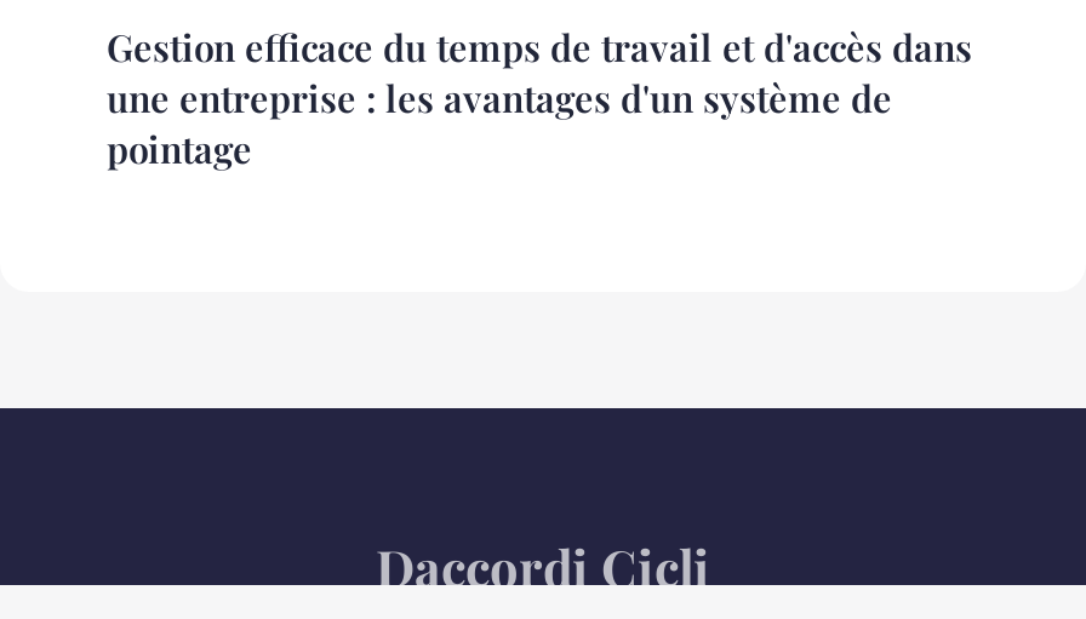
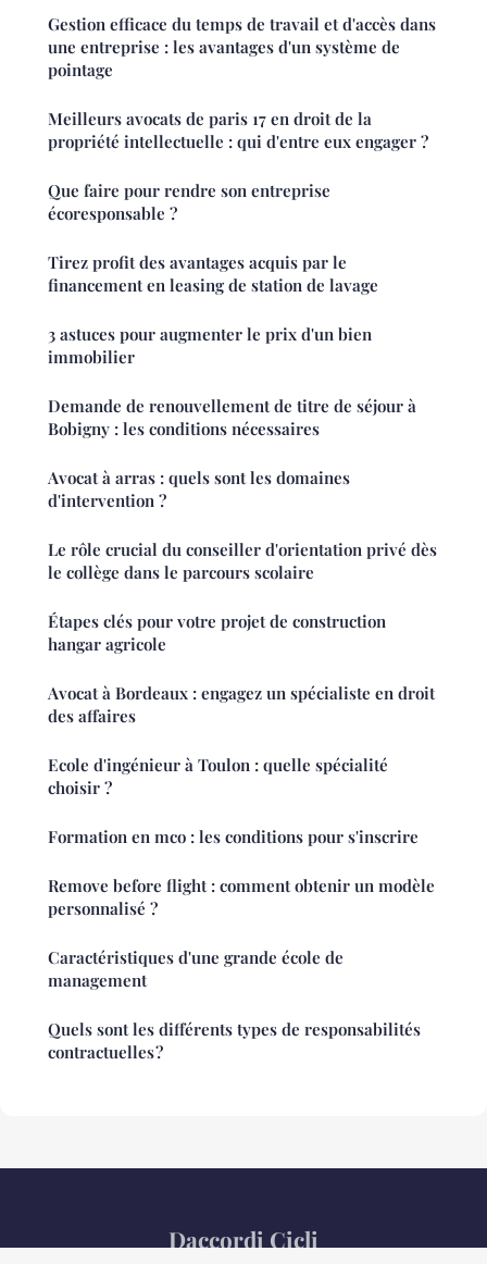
+ Meilleurs avocats de paris 17 en droit de la
+ propriété intellectuelle : qui d'entre eux engager ?
+ Que faire pour rendre son entreprise
+ écoresponsable ?
+ Tirez profit des avantages acquis par le
+ financement en leasing de station de lavage
+ 3 astuces pour augmenter le prix d'un bien
+ immobilier
+ Demande de renouvellement de titre de séjour à
+ Bobigny : les conditions nécessaires
+ Avocat à arras : quels sont les domaines
+ d'intervention ?
+ Le rôle crucial du conseiller d'orientation privé dès
+ le collège dans le parcours scolaire
+ Étapes clés pour votre projet de construction
+ hangar agricole
+ Avocat à Bordeaux : engagez un spécialiste en droit
+ des affaires
+ Ecole d'ingénieur à Toulon : quelle spécialité
+ choisir ?
+ Formation en mco : les conditions pour s'inscrire
+ Remove before flight : comment obtenir un modèle
+ personnalisé ?
+ Caractéristiques d'une grande école de
+ management
+ Quels sont les différents types de responsabilités
+ contractuelles ?
